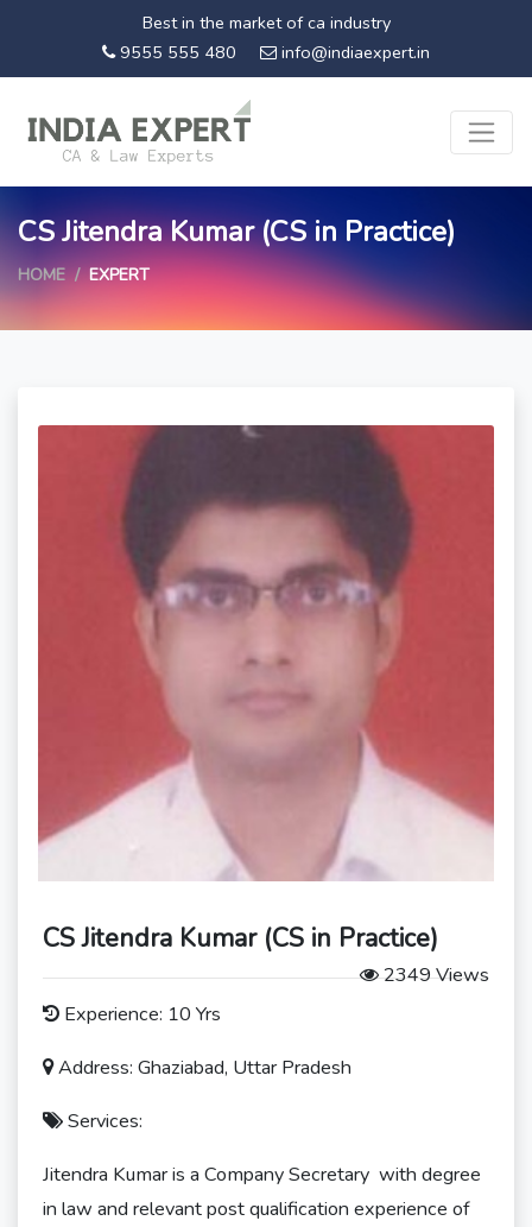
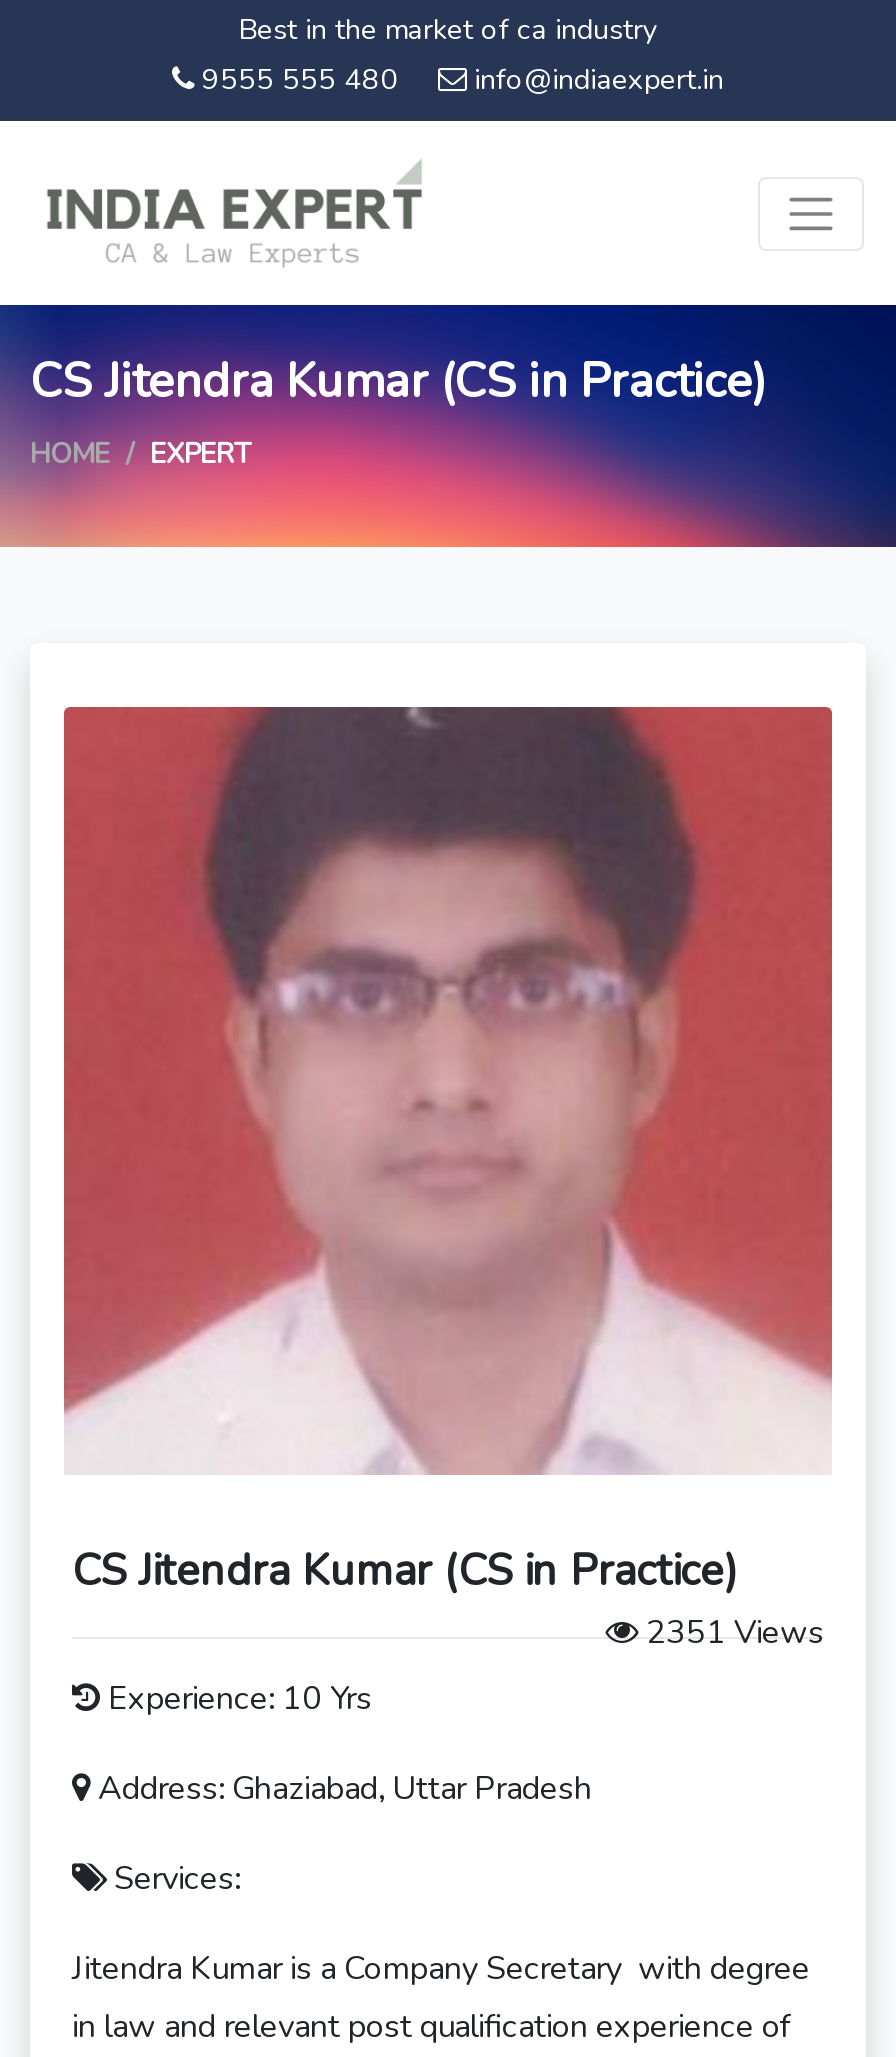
- 2349 Views
+ 2351 Views
